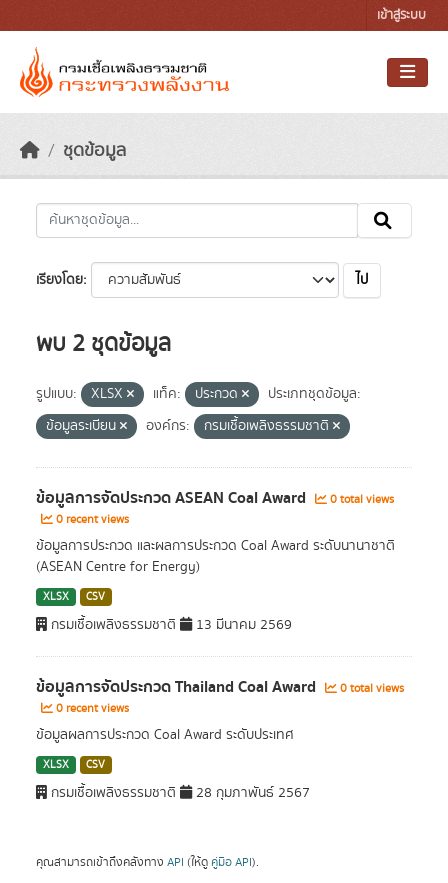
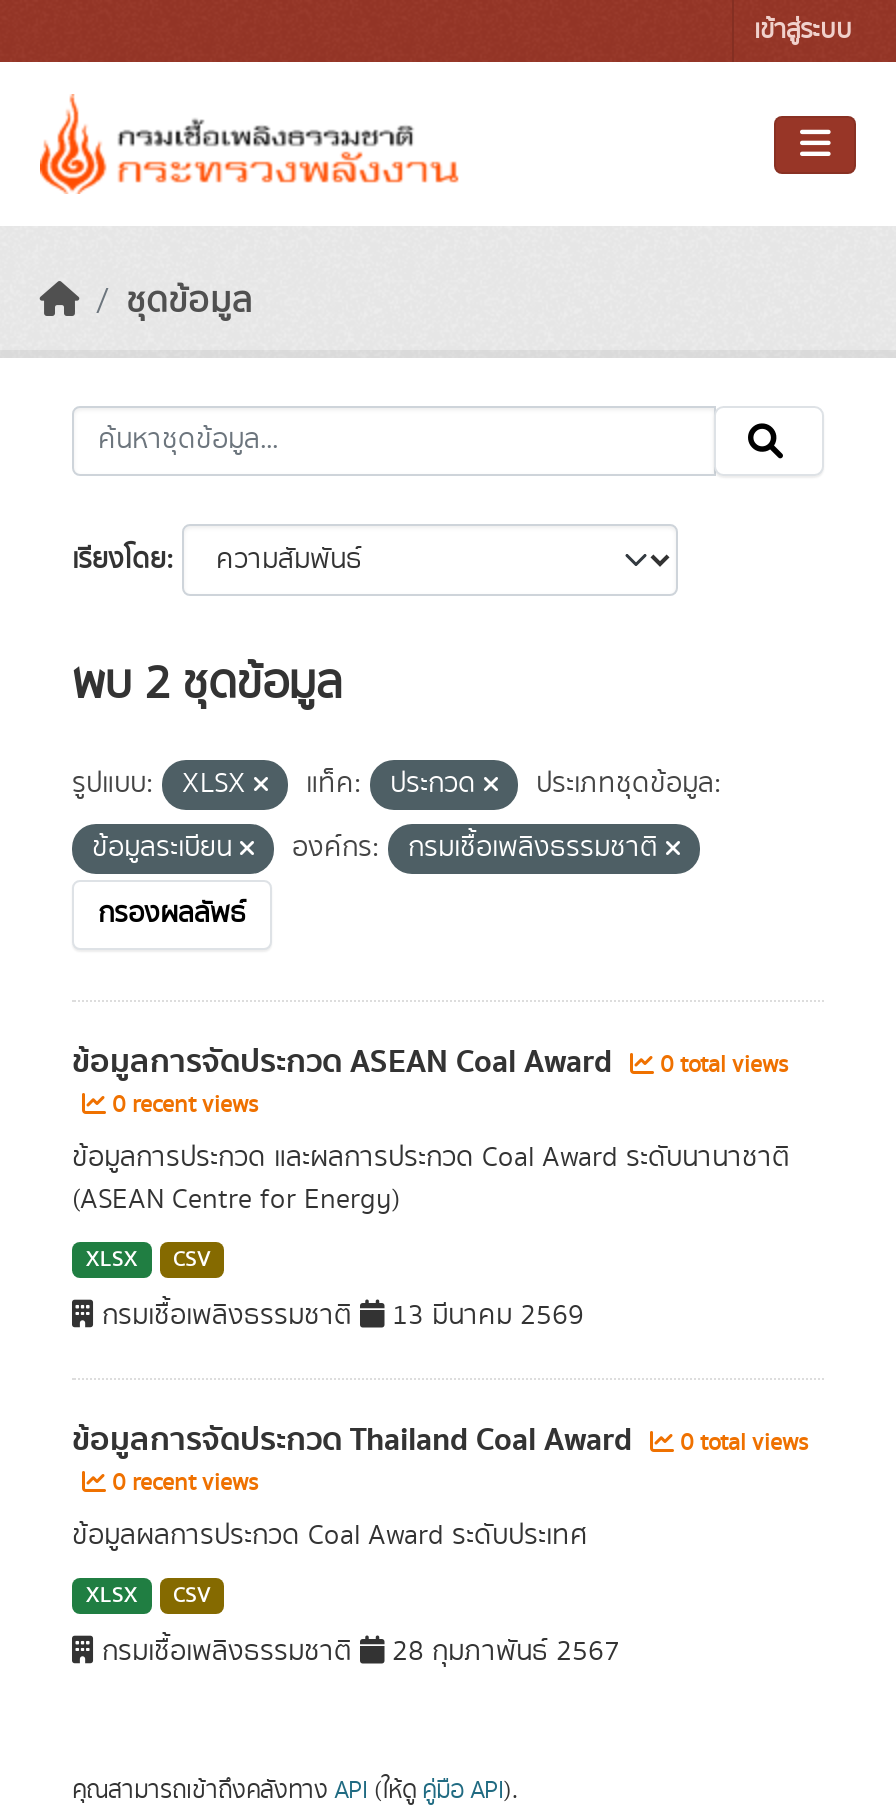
- ไป

+ กรองผลลัพธ์
